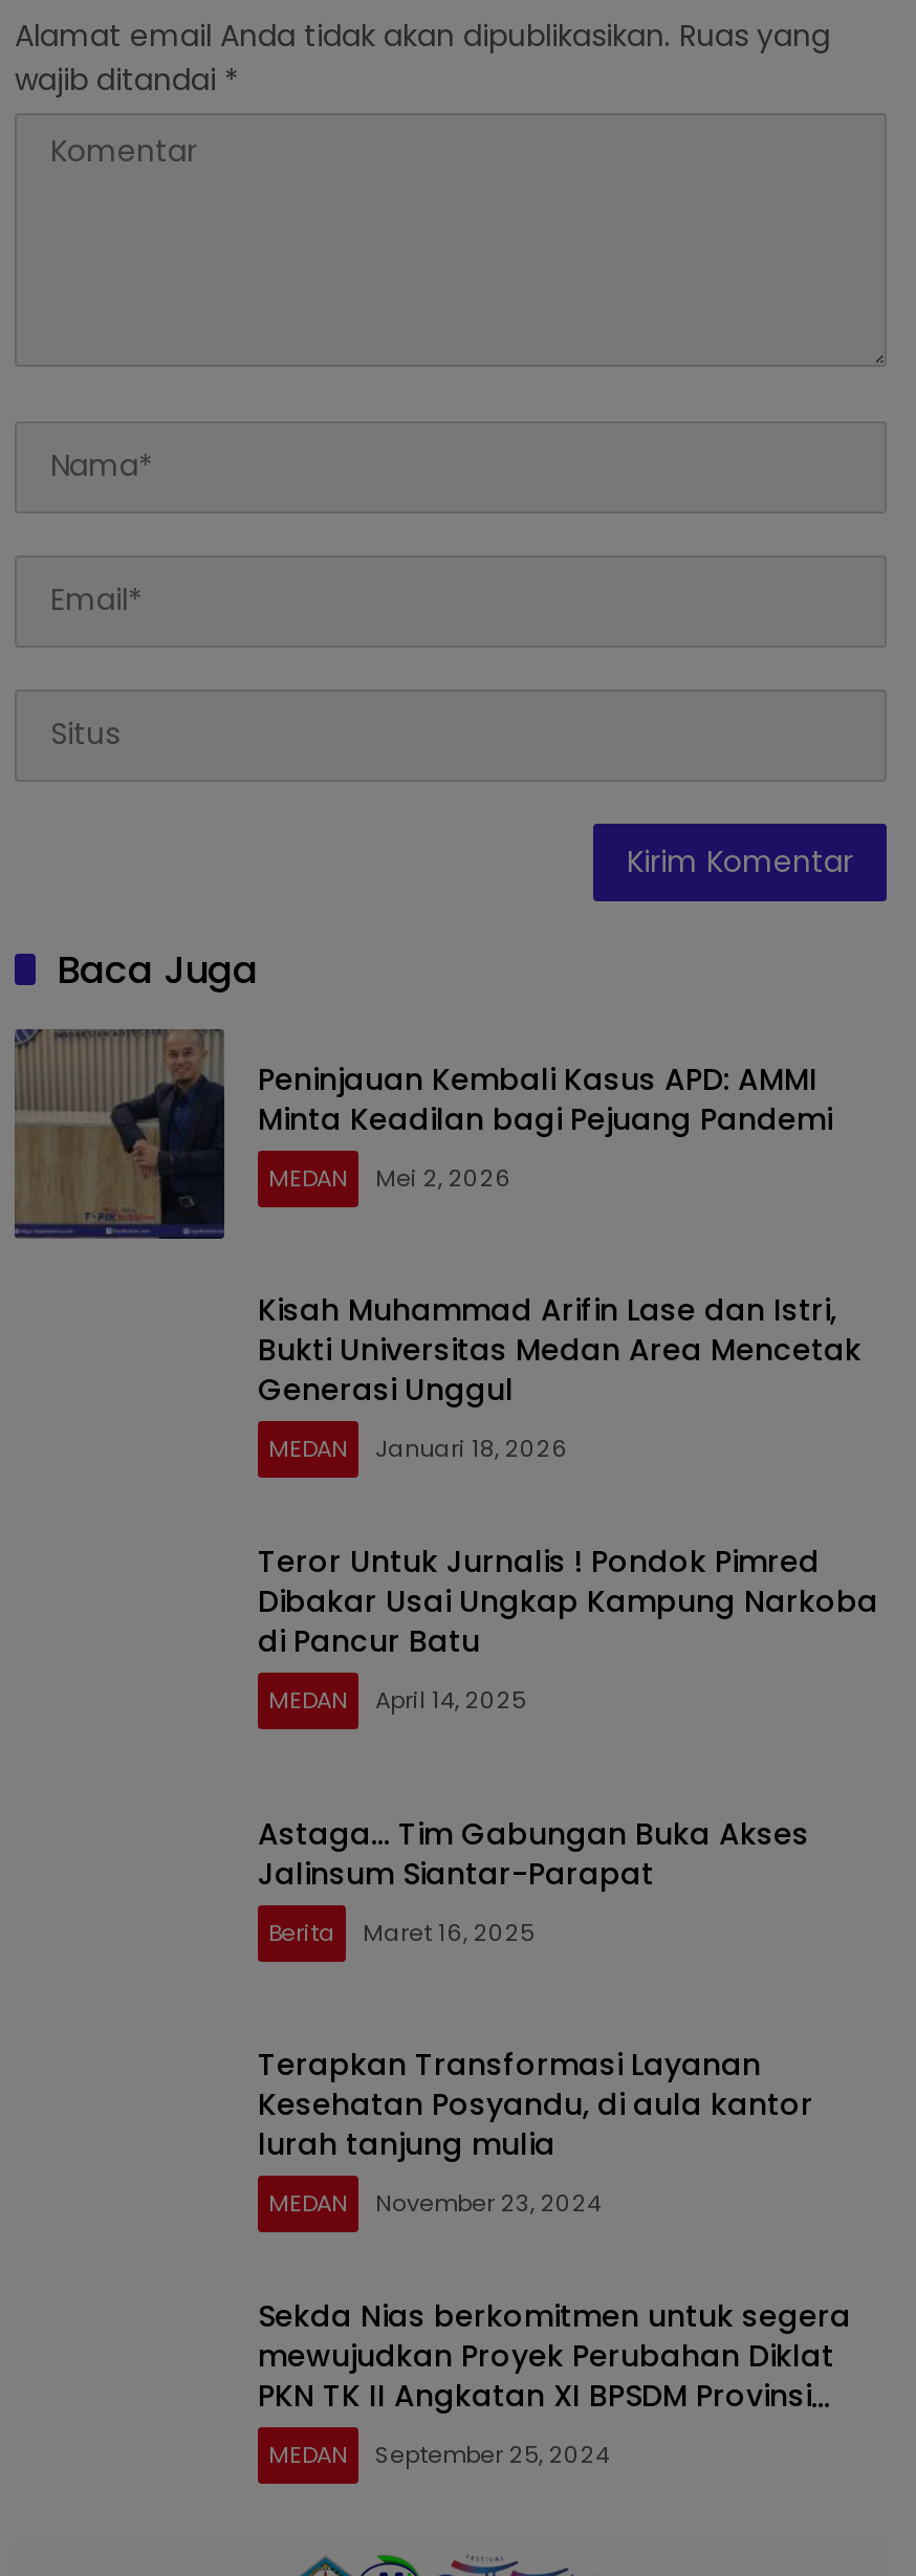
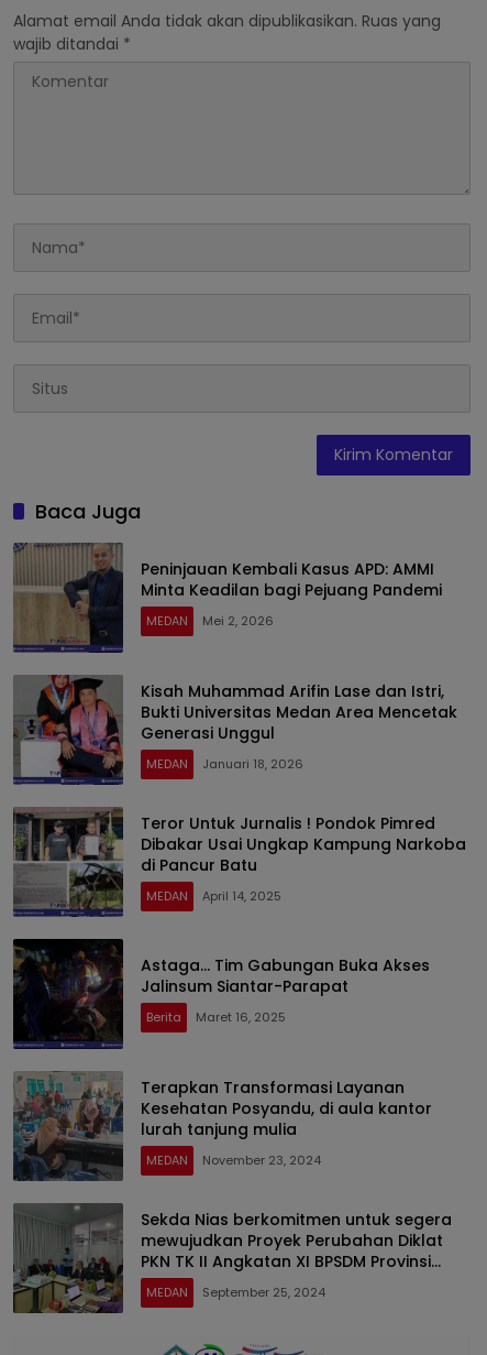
+ [image]

+ [image]

+ [image]

+ [image]

+ [image]
